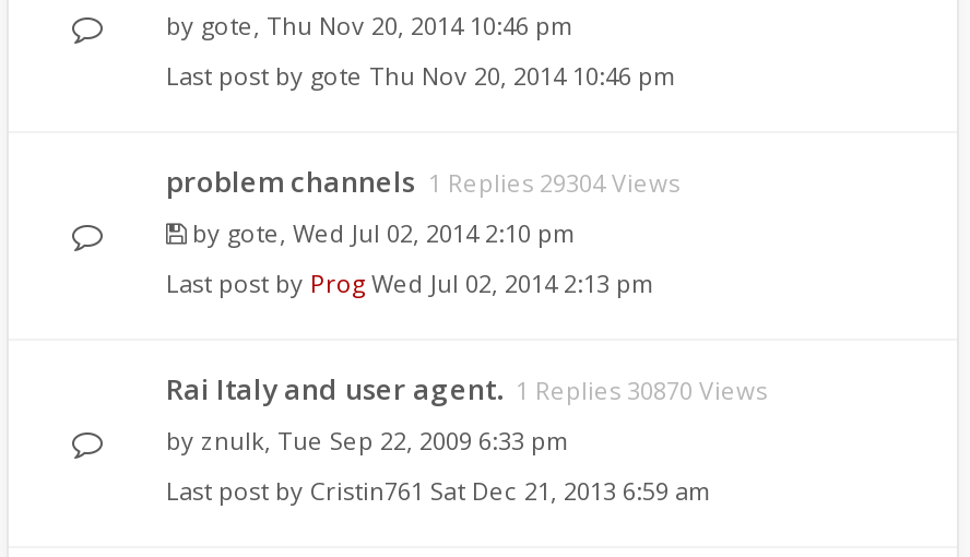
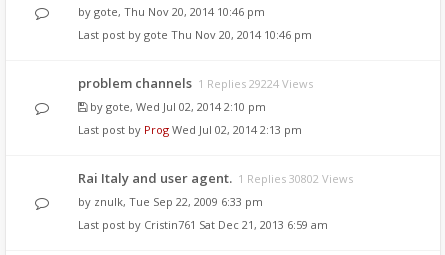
- problem channels 1 Replies 29304 Views
+ problem channels 1 Replies 29224 Views

- Rai Italy and user agent. 1 Replies 30870 Views
+ Rai Italy and user agent. 1 Replies 30802 Views
